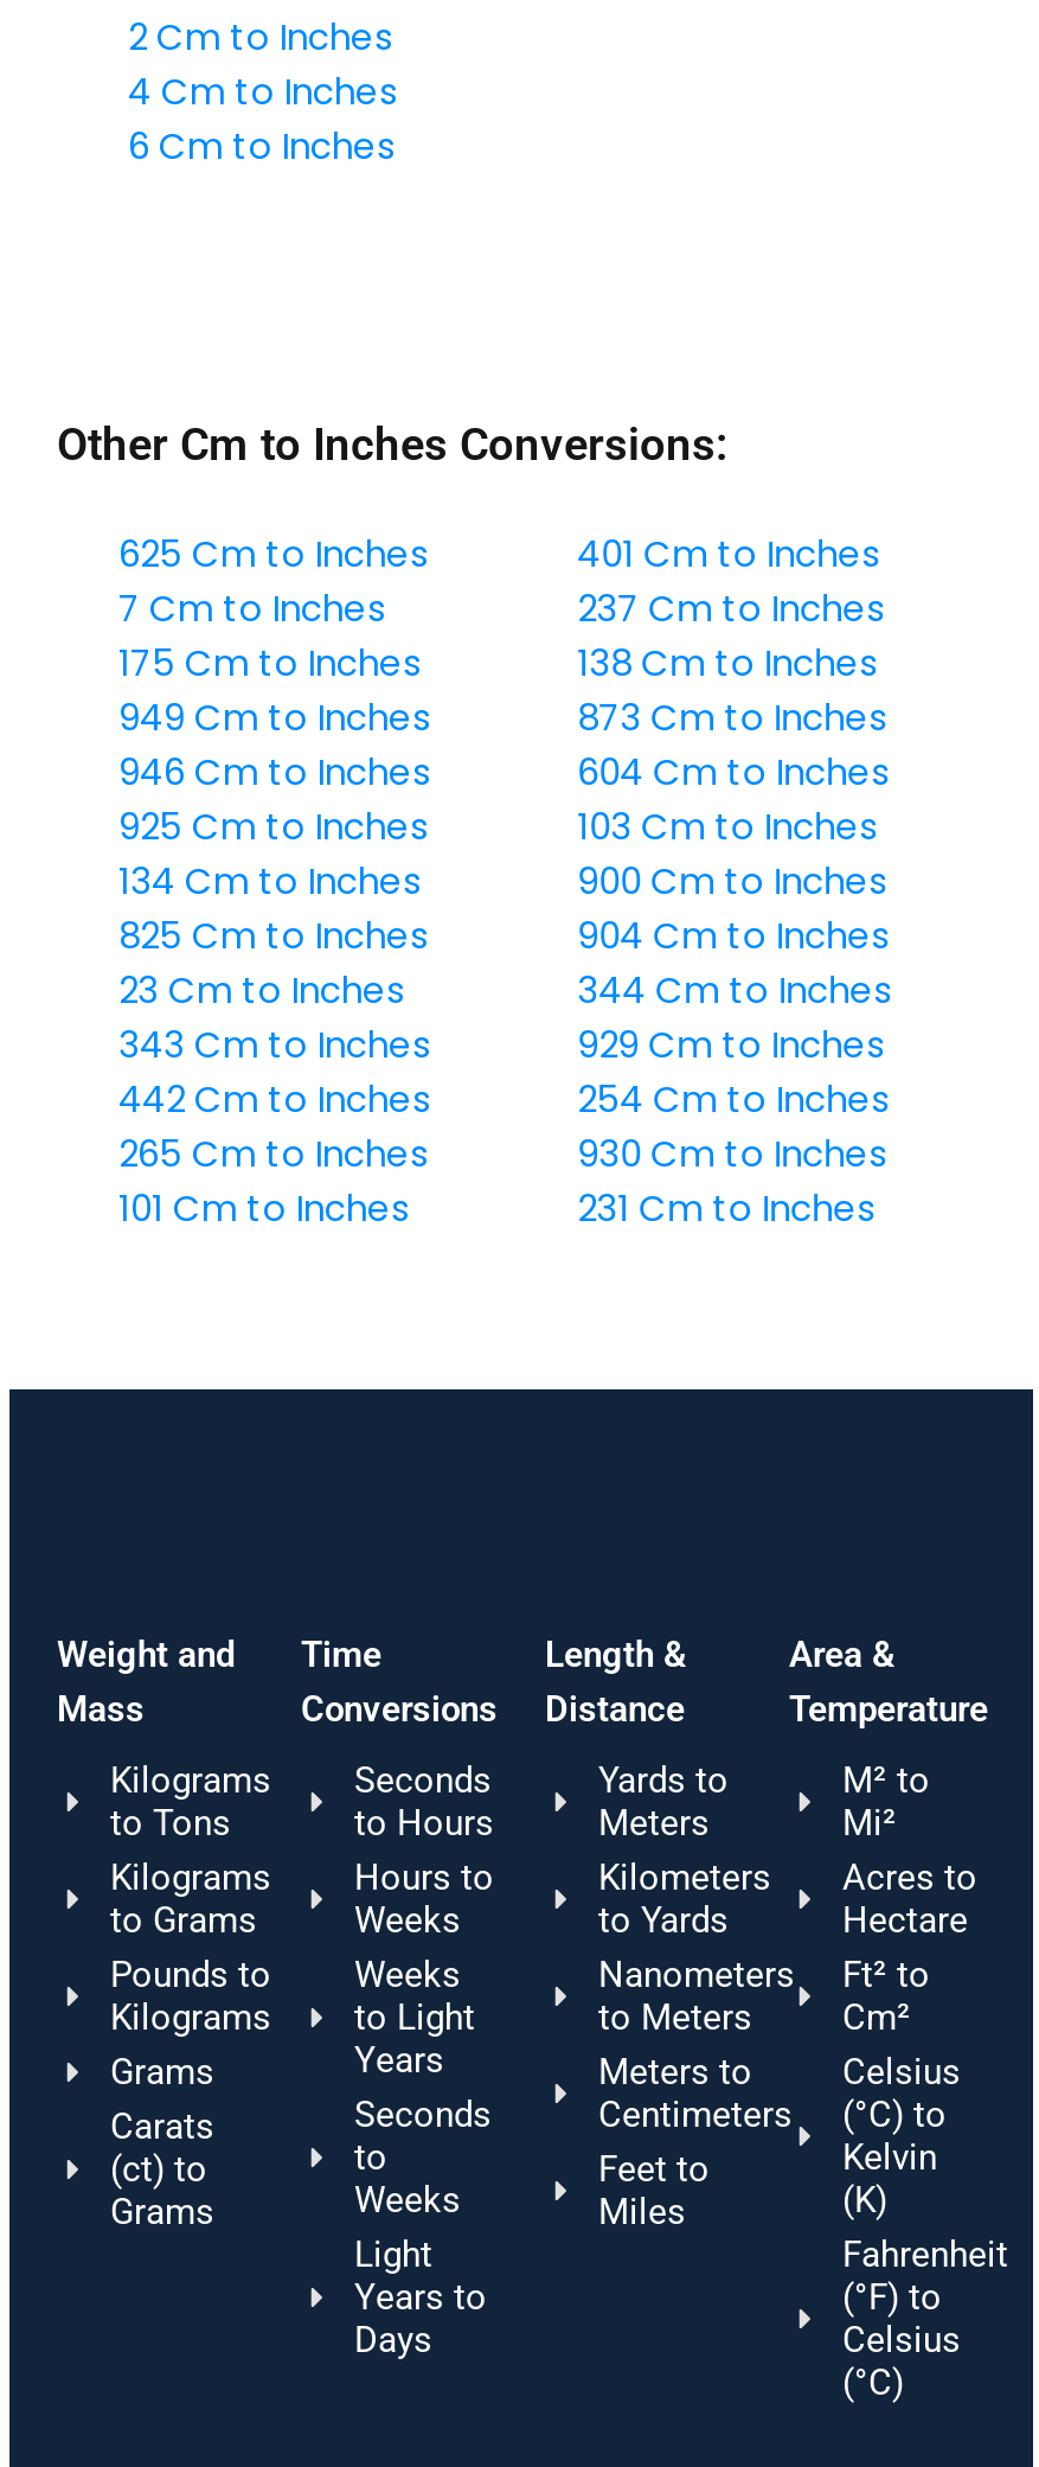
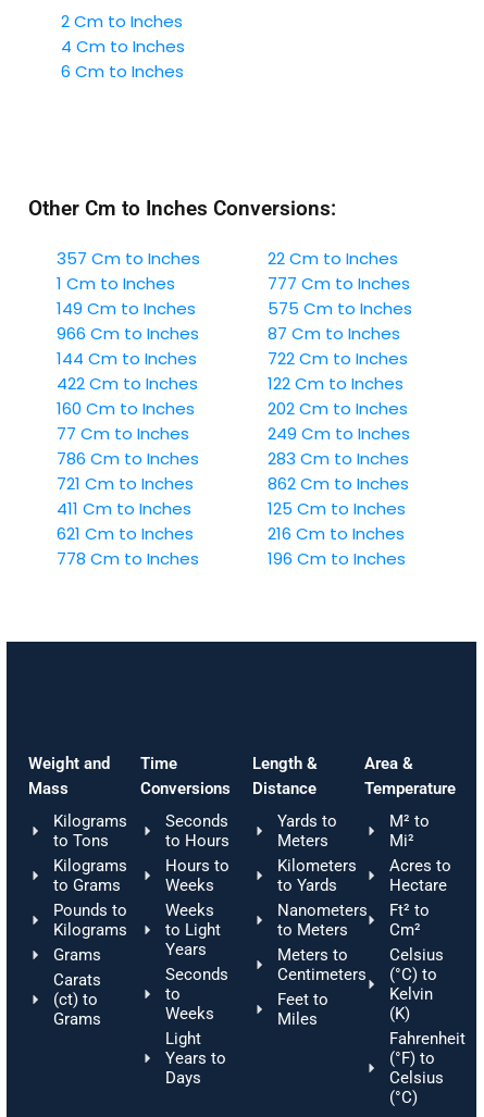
- 625 Cm to Inches
+ 357 Cm to Inches

- 401 Cm to Inches
+ 22 Cm to Inches

- 7 Cm to Inches
+ 1 Cm to Inches

- 237 Cm to Inches
+ 777 Cm to Inches

- 175 Cm to Inches
+ 149 Cm to Inches

- 138 Cm to Inches
+ 575 Cm to Inches

- 949 Cm to Inches
+ 966 Cm to Inches

- 873 Cm to Inches
+ 87 Cm to Inches

- 946 Cm to Inches
+ 144 Cm to Inches

- 604 Cm to Inches
+ 722 Cm to Inches

- 925 Cm to Inches
+ 422 Cm to Inches

- 103 Cm to Inches
+ 122 Cm to Inches

- 134 Cm to Inches
+ 160 Cm to Inches

- 900 Cm to Inches
+ 202 Cm to Inches

- 825 Cm to Inches
+ 77 Cm to Inches

- 904 Cm to Inches
+ 249 Cm to Inches

- 23 Cm to Inches
+ 786 Cm to Inches

- 344 Cm to Inches
+ 283 Cm to Inches

- 343 Cm to Inches
+ 721 Cm to Inches

- 929 Cm to Inches
+ 862 Cm to Inches

- 442 Cm to Inches
+ 411 Cm to Inches

- 254 Cm to Inches
+ 125 Cm to Inches

- 265 Cm to Inches
+ 621 Cm to Inches

- 930 Cm to Inches
+ 216 Cm to Inches

- 101 Cm to Inches
+ 778 Cm to Inches

- 231 Cm to Inches
+ 196 Cm to Inches
